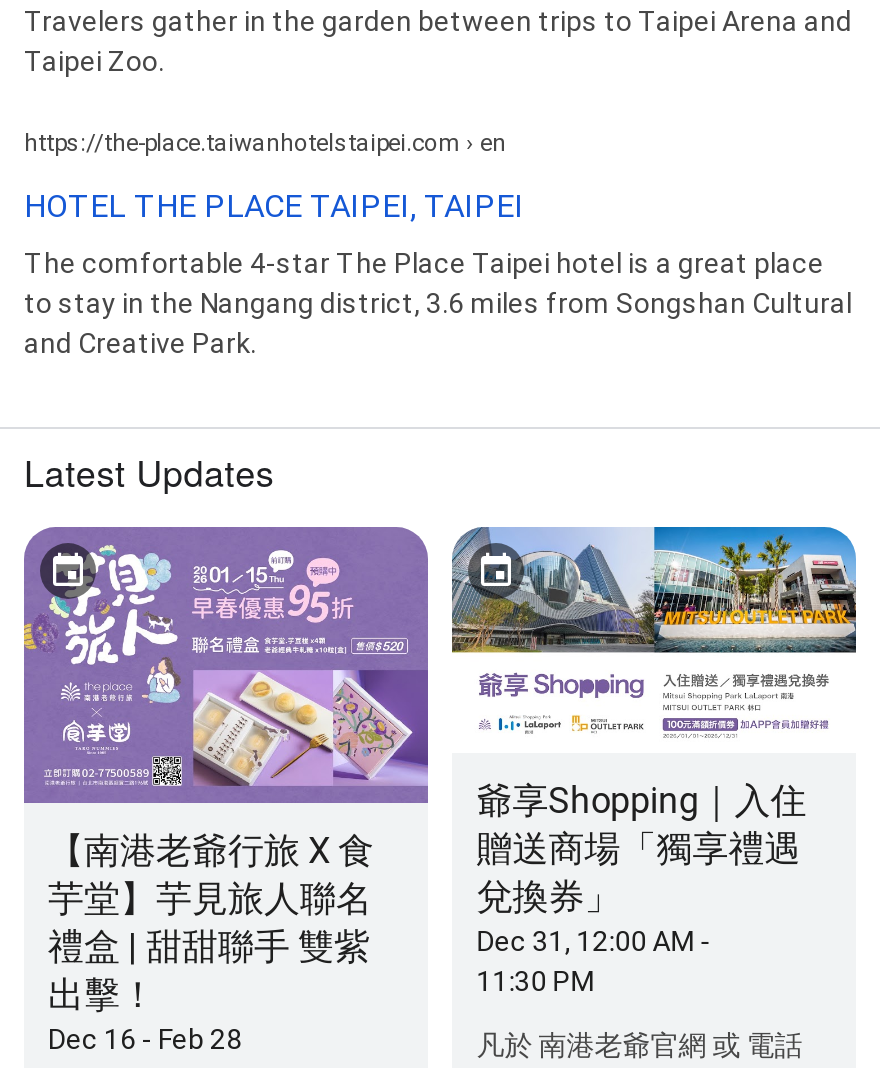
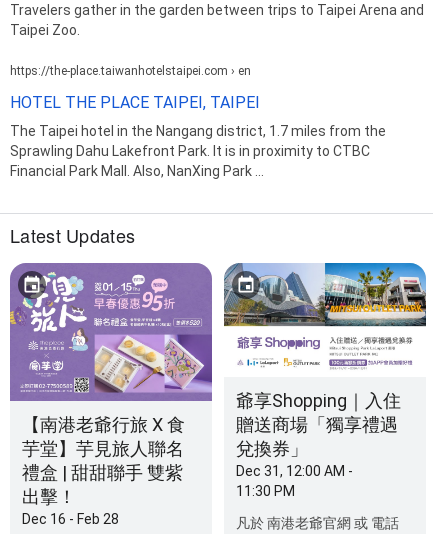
- The comfortable 4-star The Place Taipei hotel is a great place
- to stay in the Nangang district, 3.6 miles from Songshan Cultural
- and Creative Park.
+ The Taipei hotel in the Nangang district, 1.7 miles from the
+ Sprawling Dahu Lakefront Park. It is in proximity to CTBC
+ Financial Park Mall. Also, NanXing Park ...
